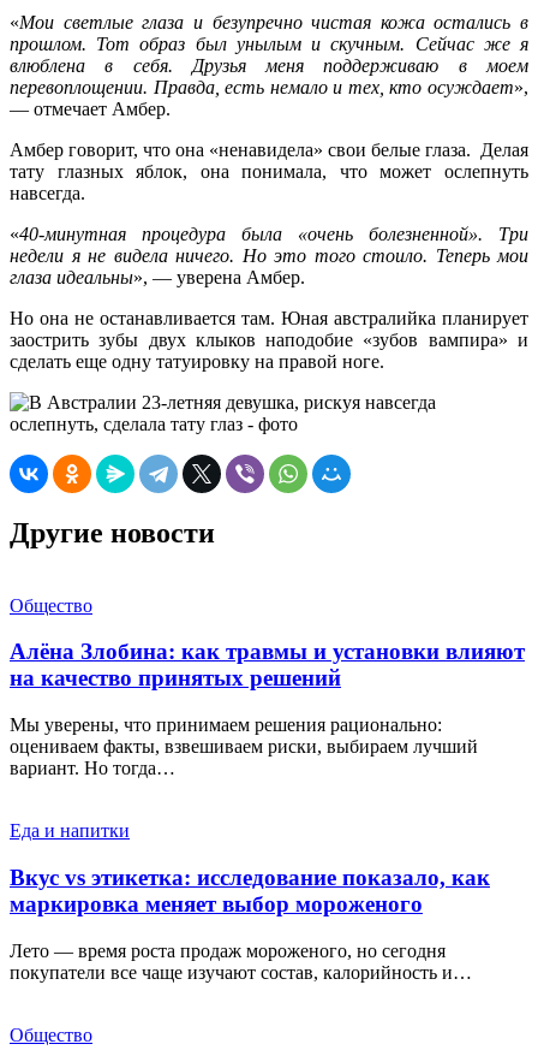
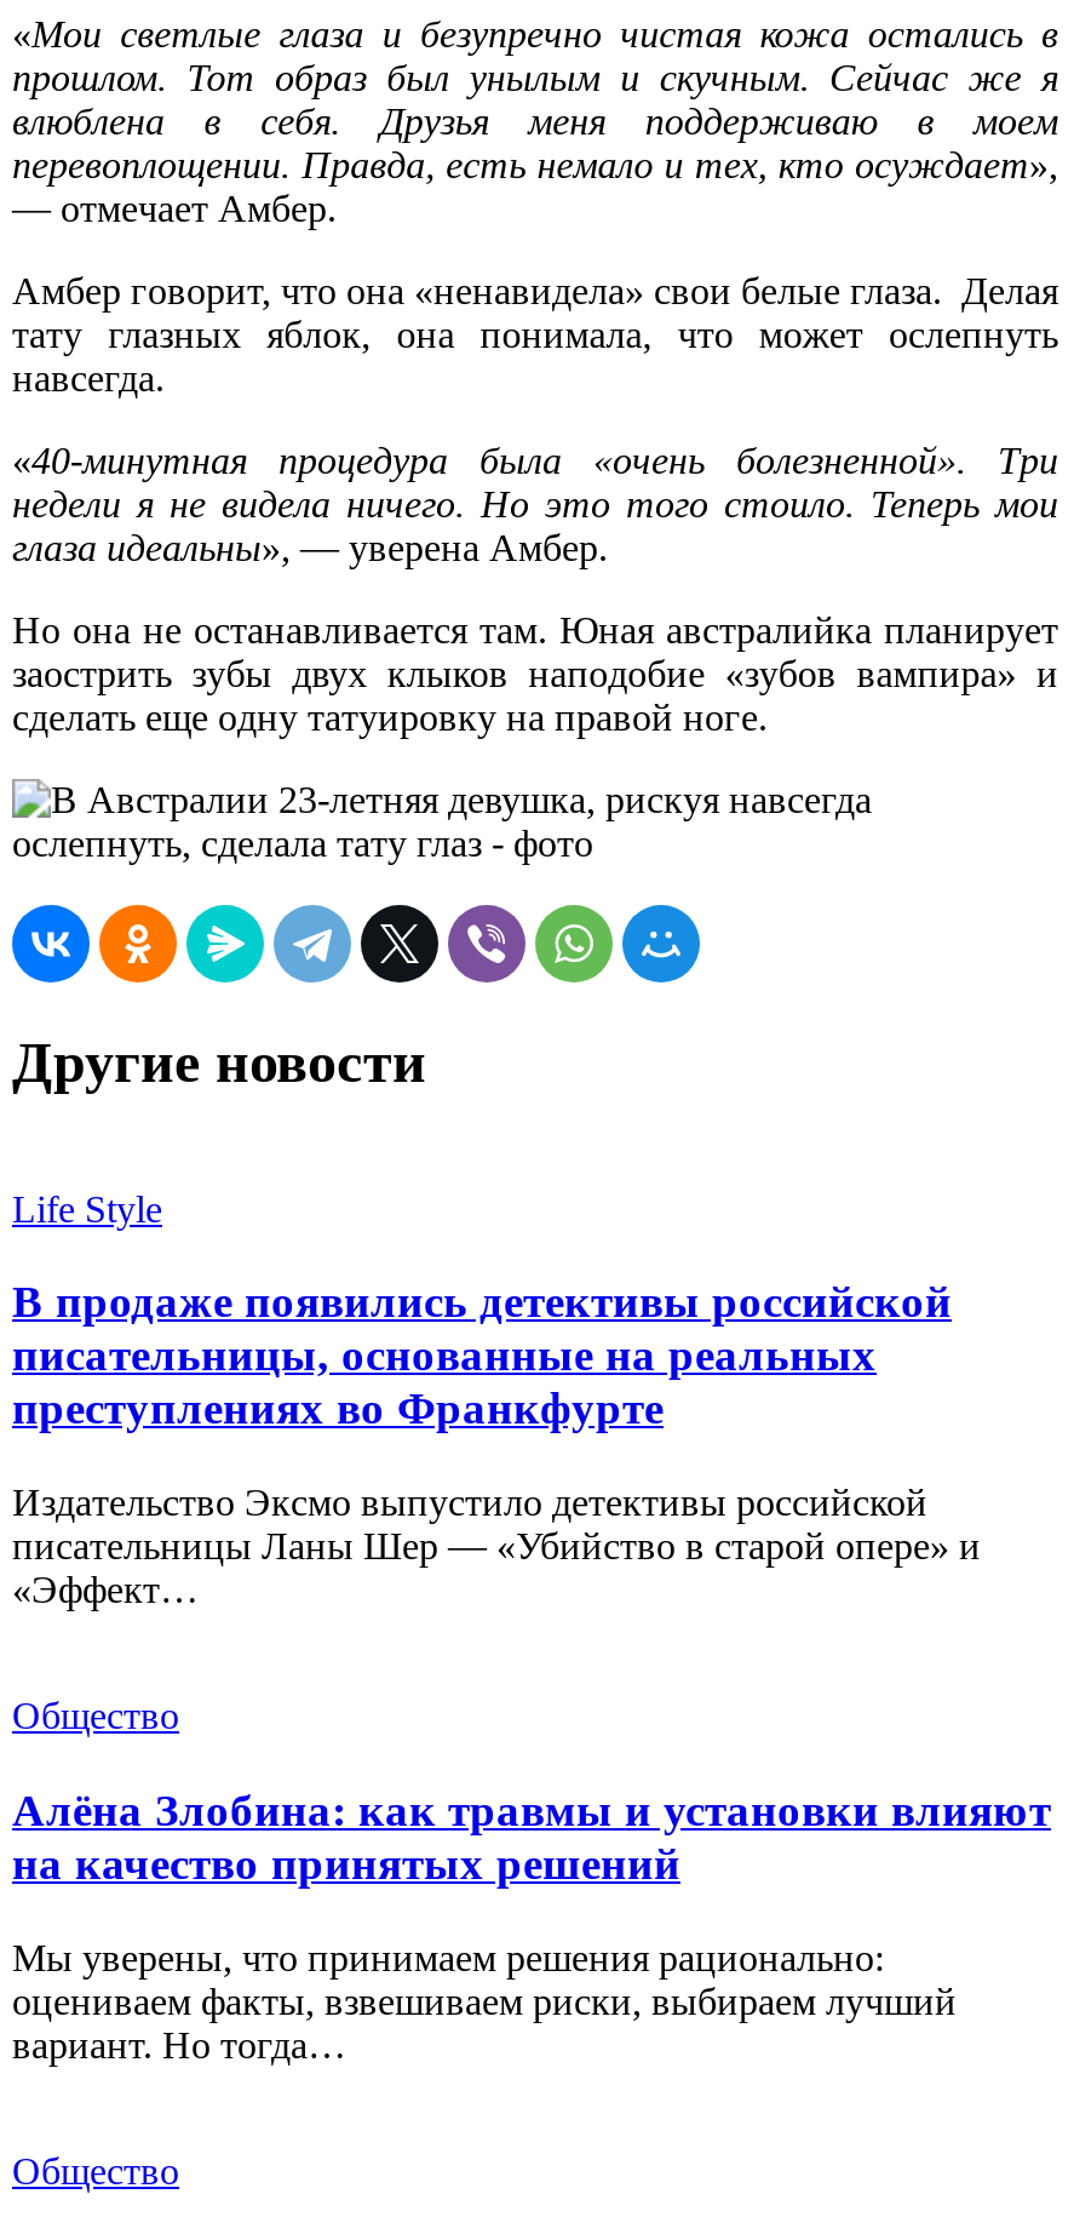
+ Life Style
+ В продаже появились детективы российской
+ писательницы, основанные на реальных
+ преступлениях во Франкфурте
+ Издательство Эксмо выпустило детективы российской
+ писательницы Ланы Шер — «Убийство в старой опере» и
+ «Эффект…

moved down: Общество | Алёна Злобина: как травмы и установки влияют | на качество принятых решений | Мы уверены, что принимаем решения рационально: | оцениваем факты, взвешиваем риски, выбираем лучший | вариант. Но тогда…

- Еда и напитки
- Вкус vs этикетка: исследование показало, как
- маркировка меняет выбор мороженого
- Лето — время роста продаж мороженого, но сегодня
- покупатели все чаще изучают состав, калорийность и…
